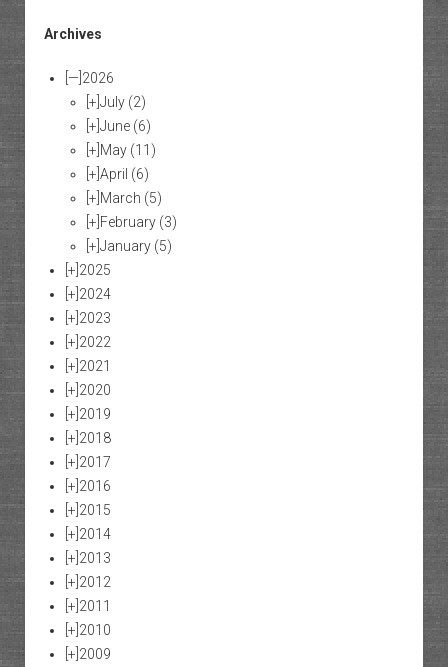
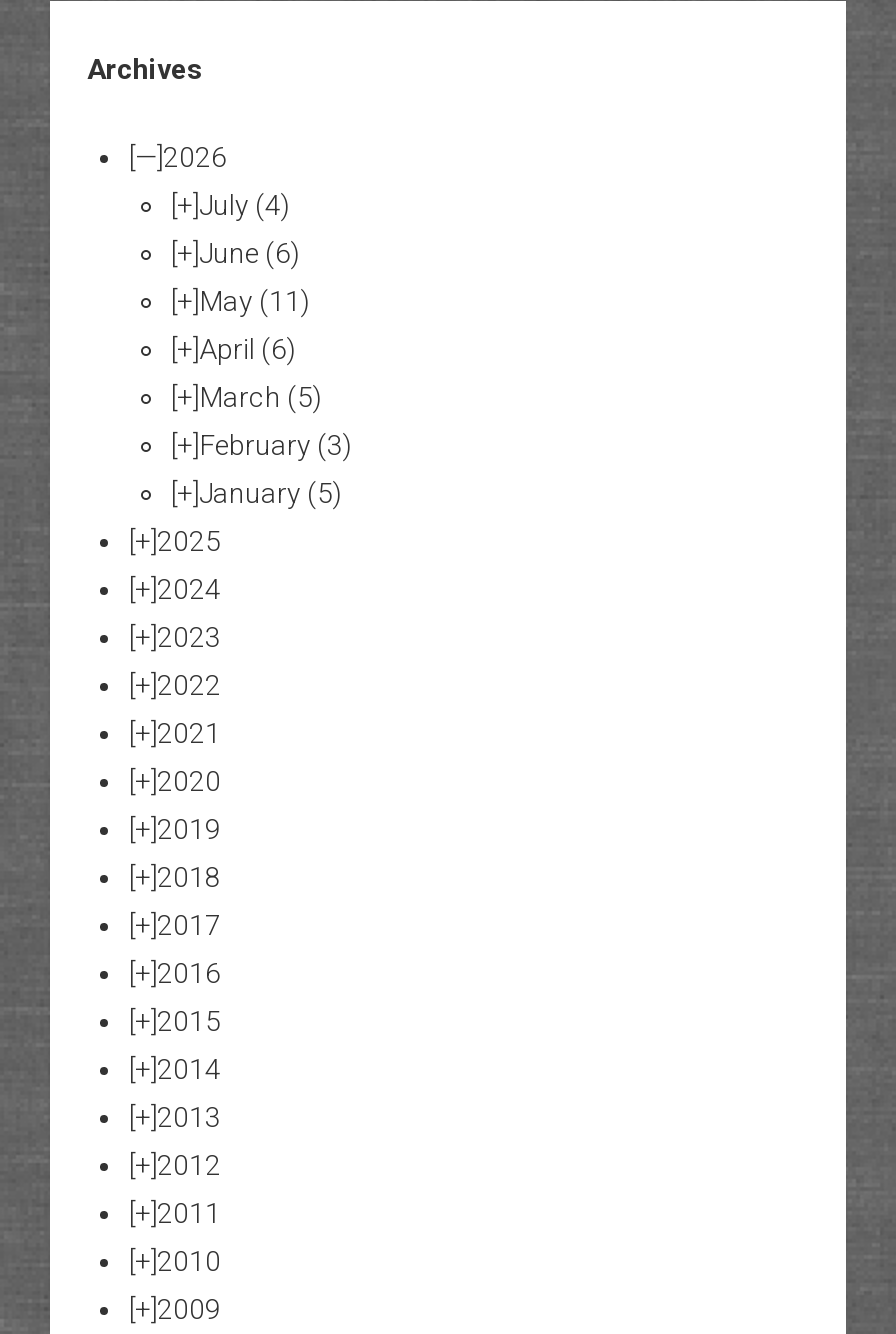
- [+]July (2)
+ [+]July (4)
